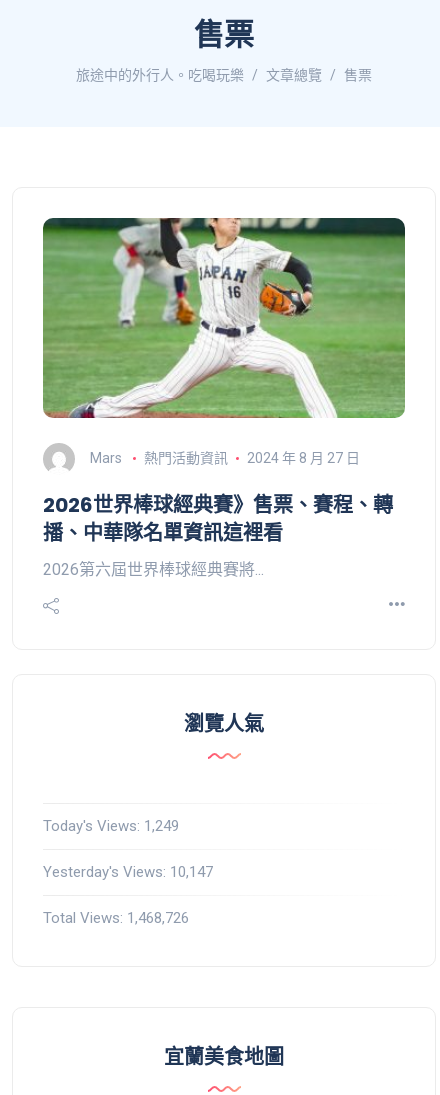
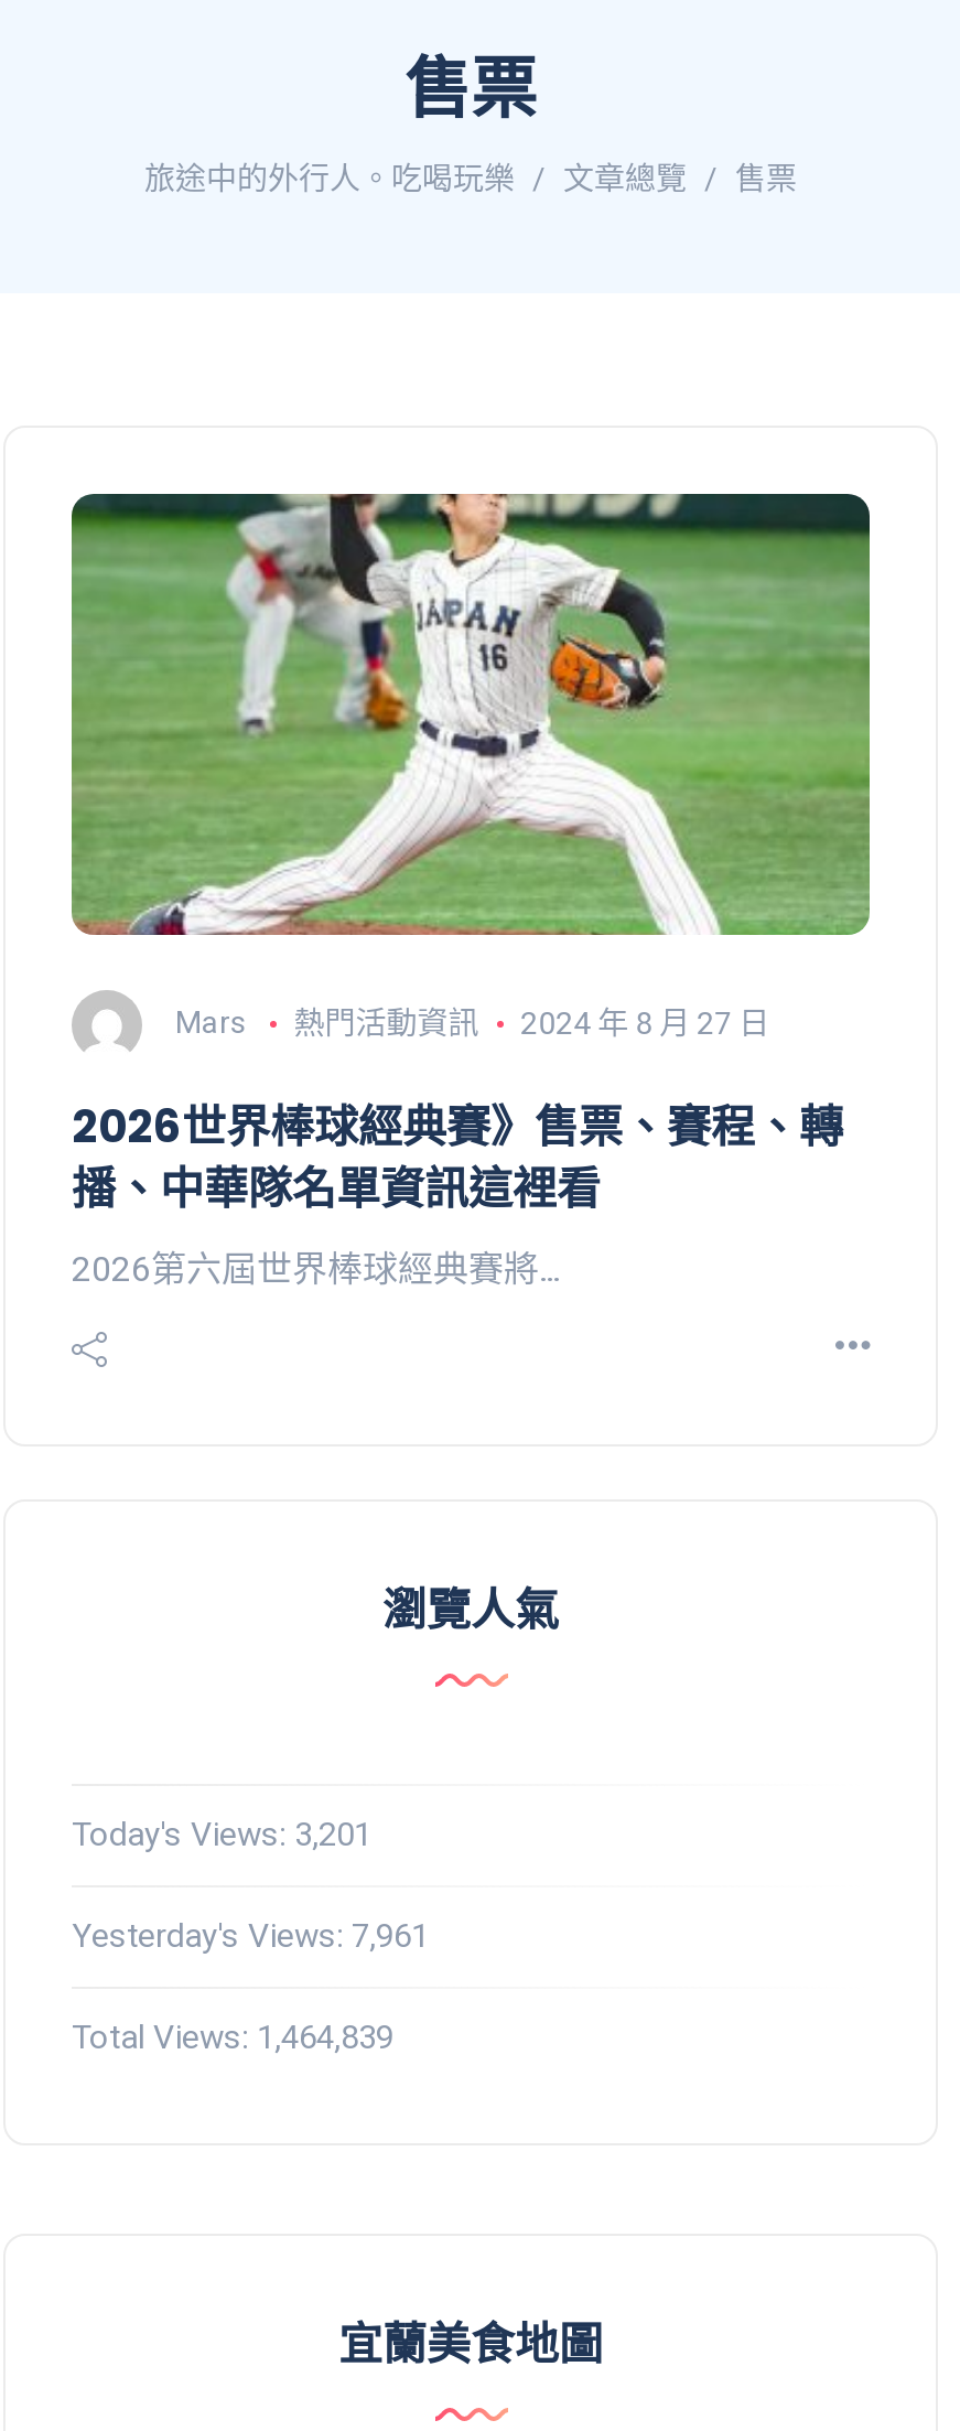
- Today's Views: 1,249
+ Today's Views: 3,201

- Yesterday's Views: 10,147
+ Yesterday's Views: 7,961

- Total Views: 1,468,726
+ Total Views: 1,464,839
